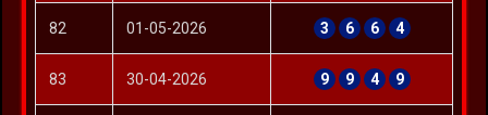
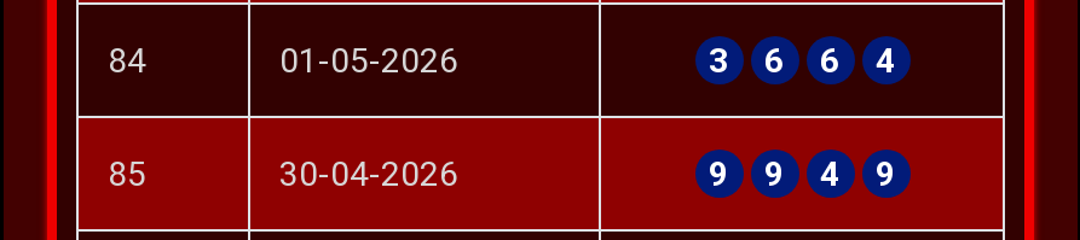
- 82
+ 84

- 83
+ 85
